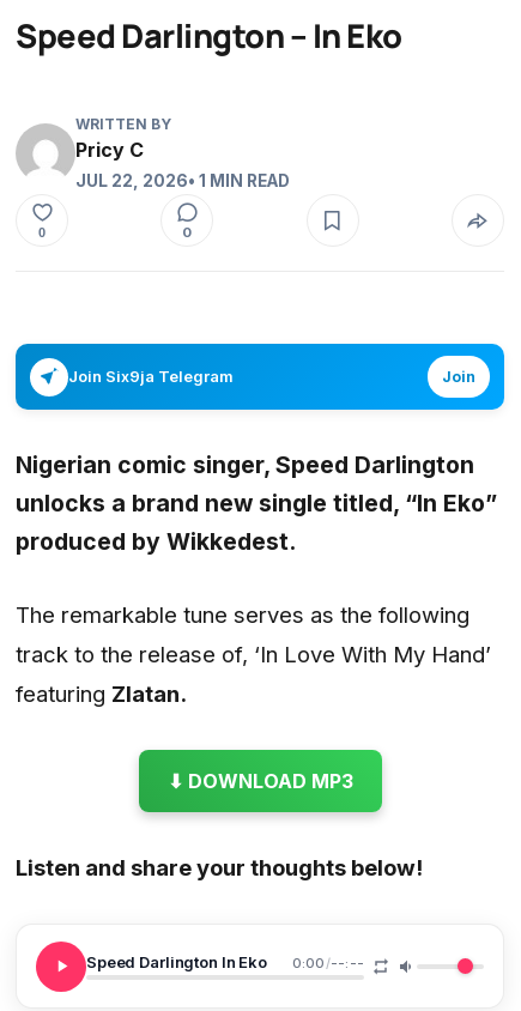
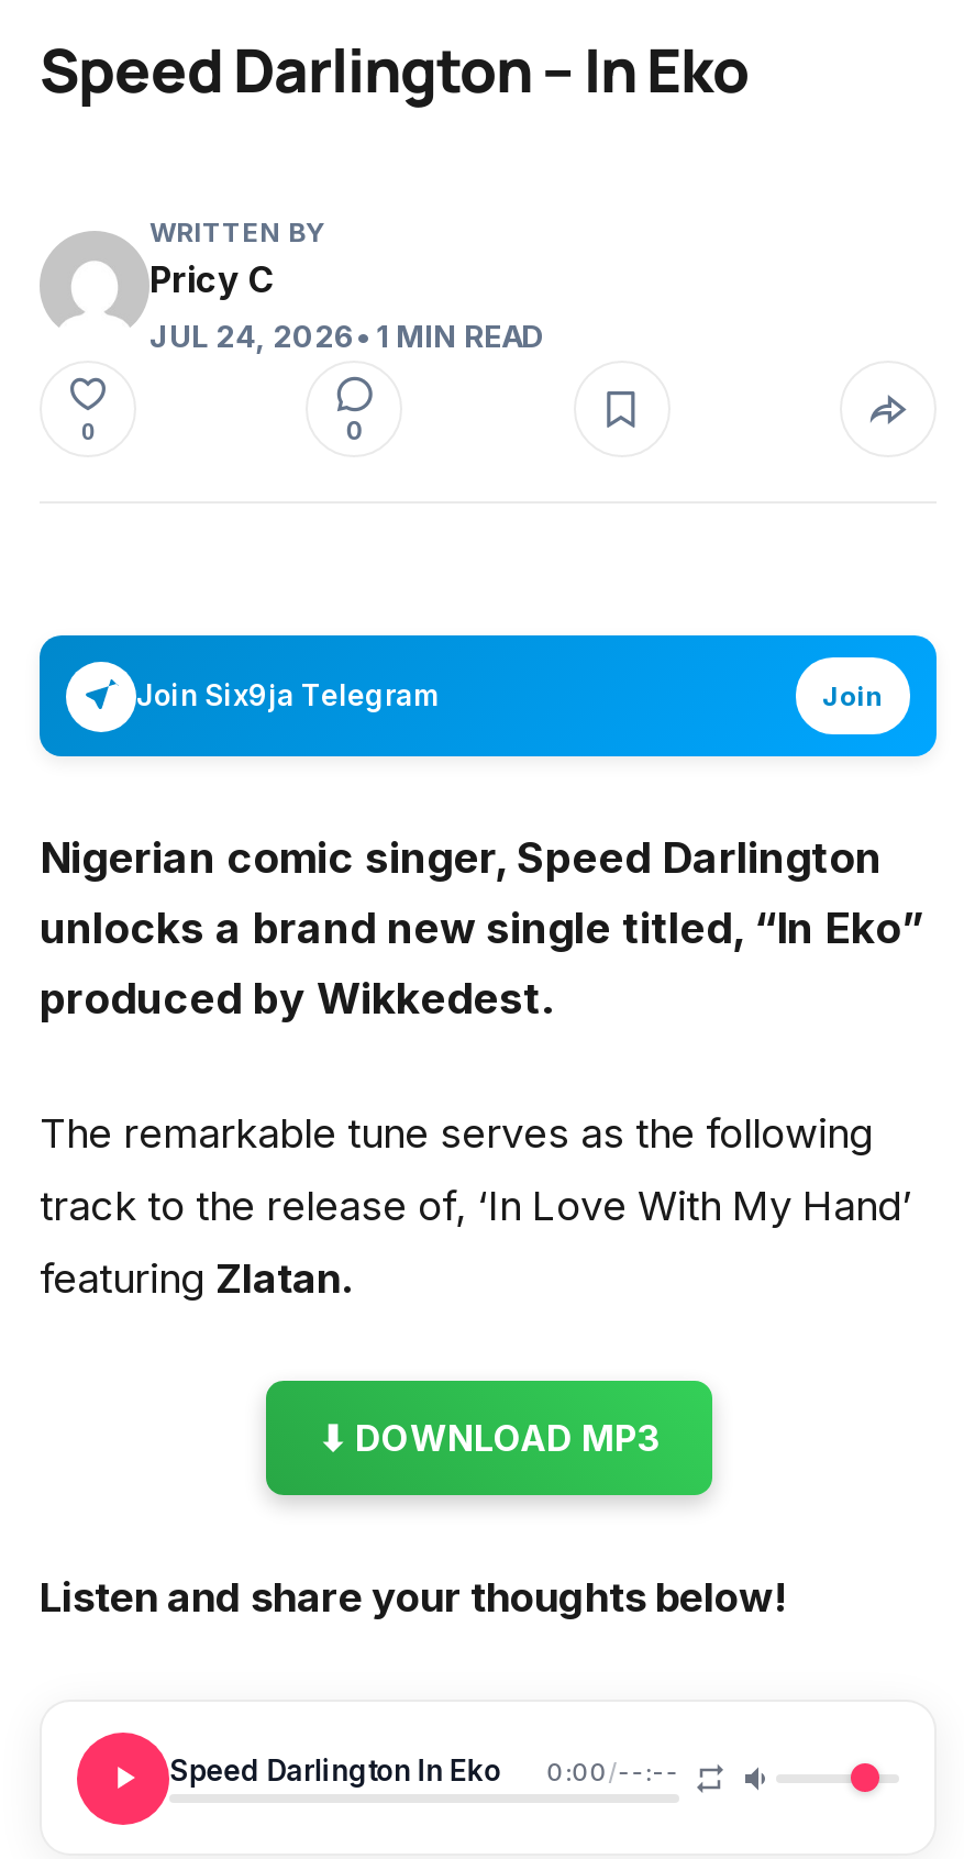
- JUL 22, 2026 • 1 MIN READ
+ JUL 24, 2026 • 1 MIN READ
